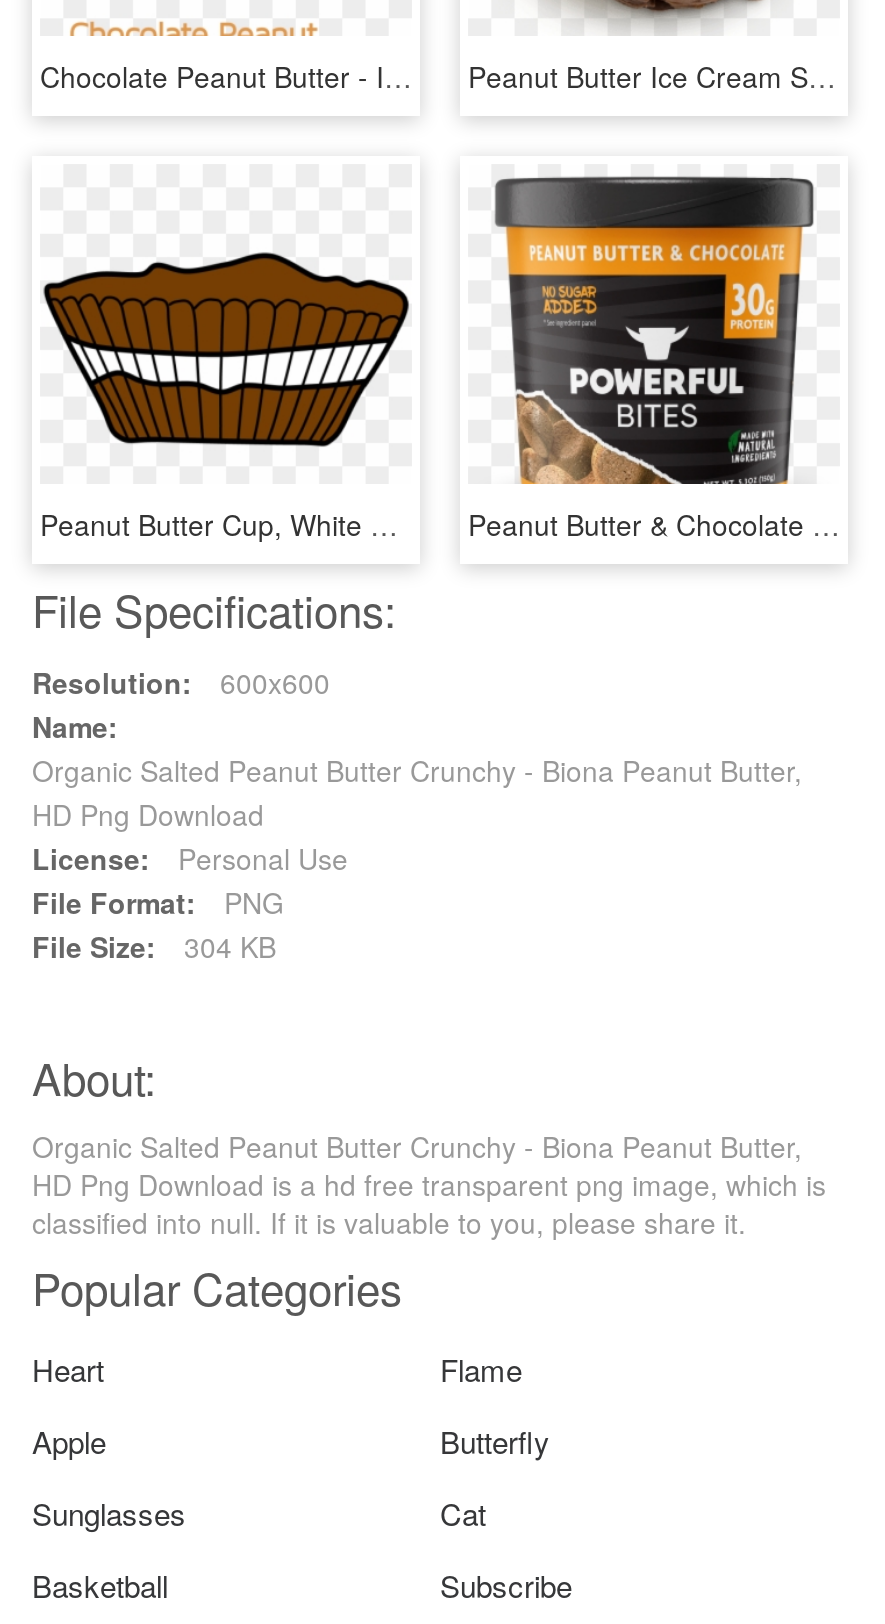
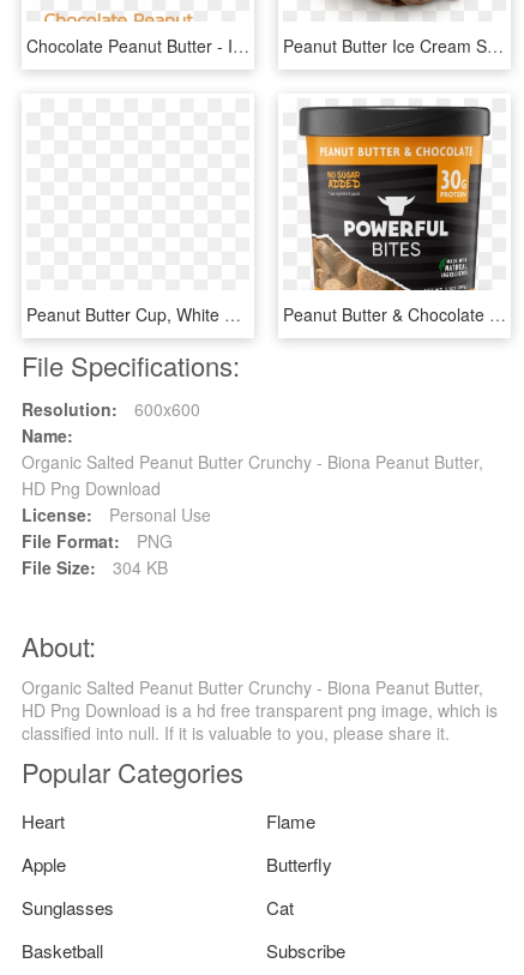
- [image]
